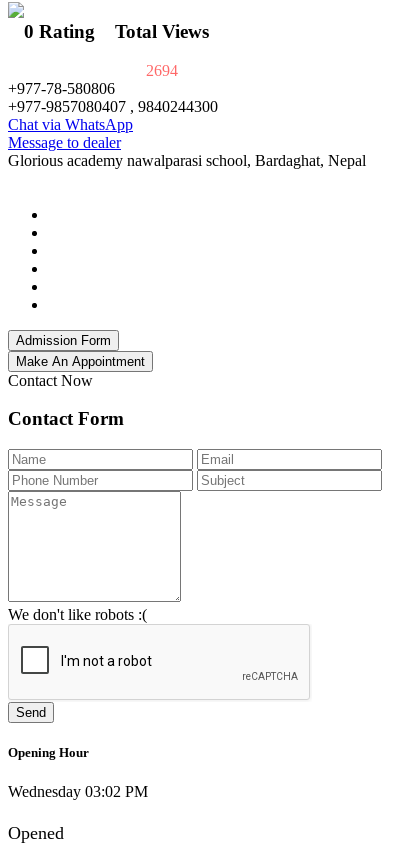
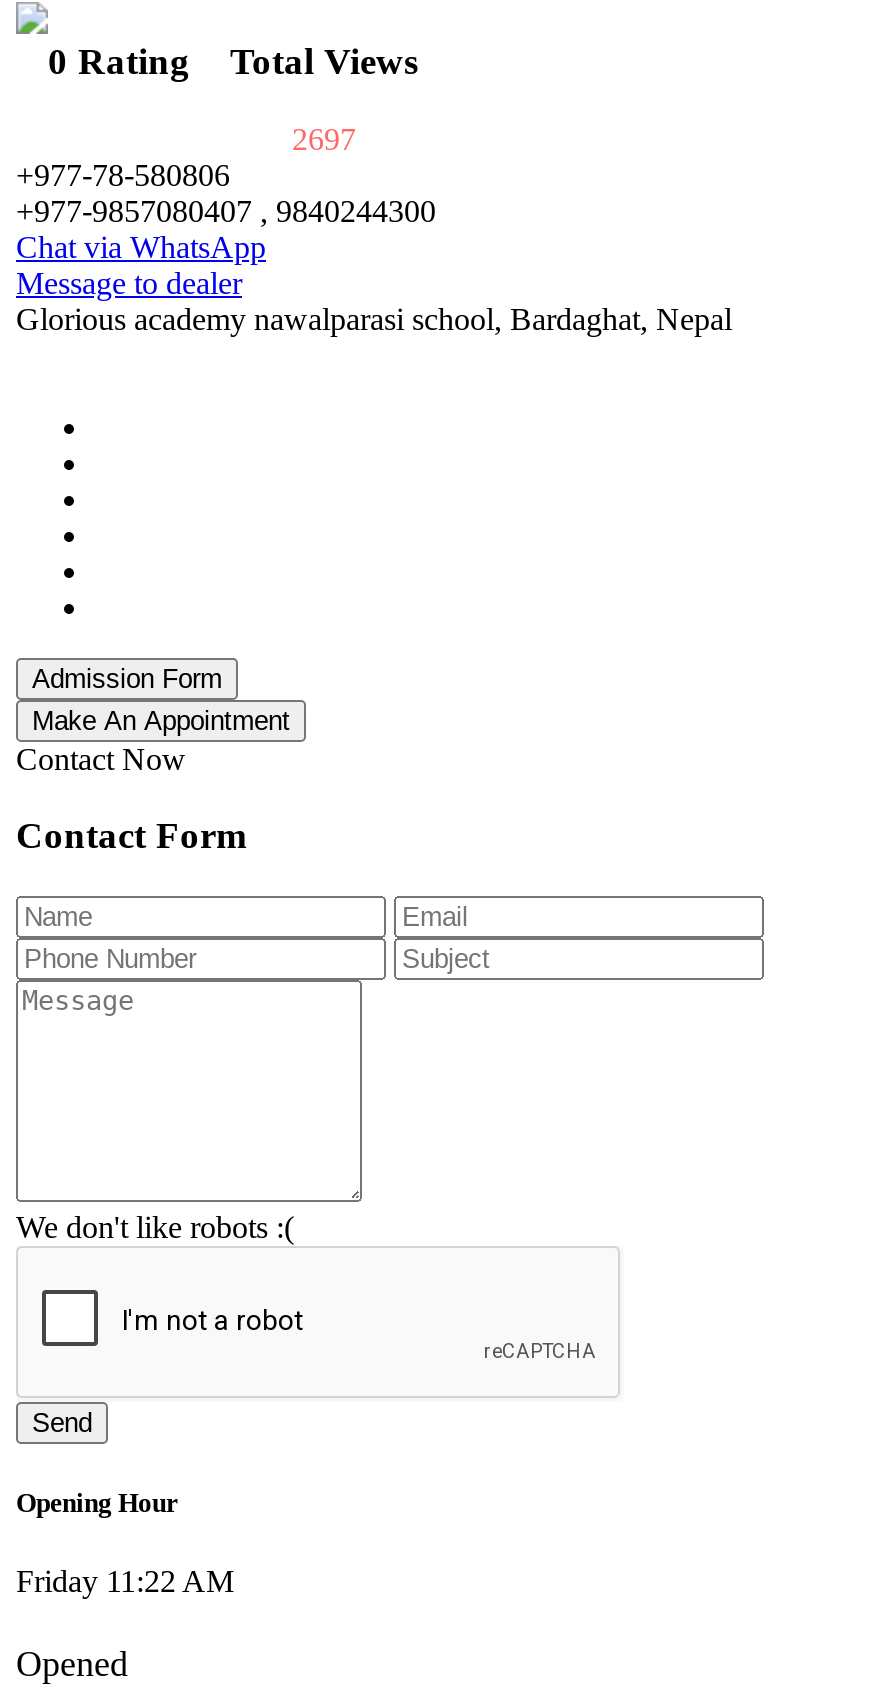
- 2694
+ 2697

- Wednesday 03:02 PM
+ Friday 11:22 AM
